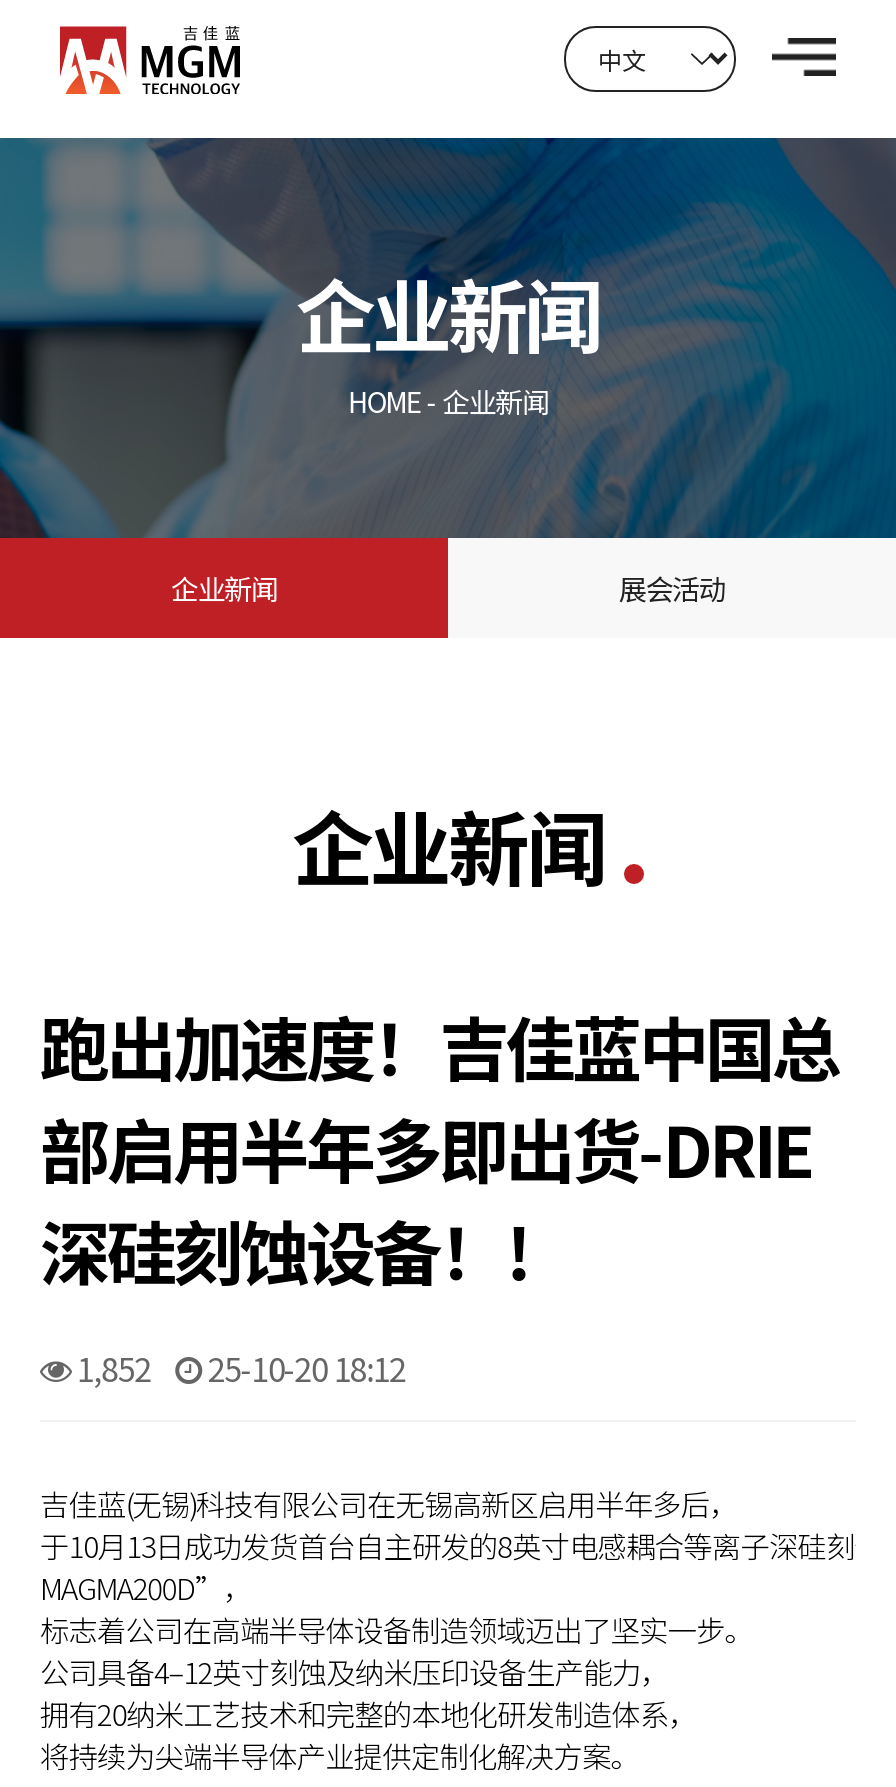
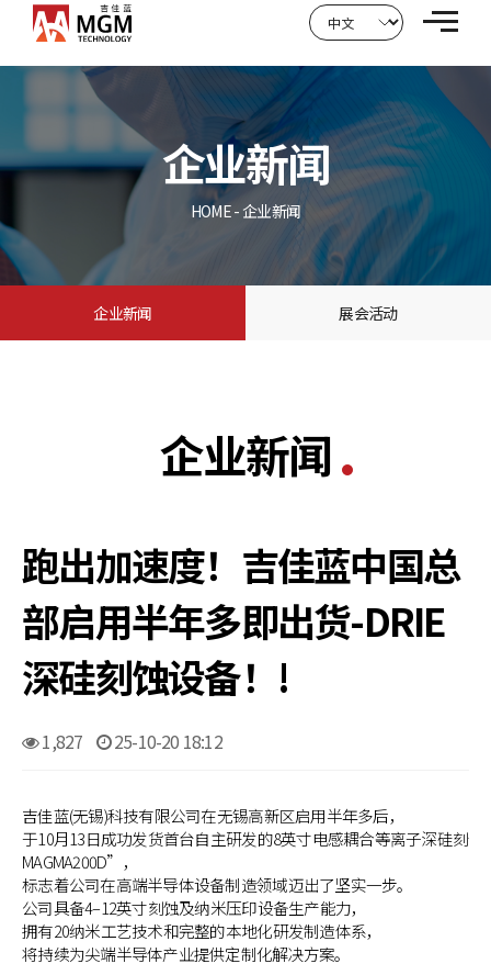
- 1,852 25-10-20 18:12
+ 1,827 25-10-20 18:12
